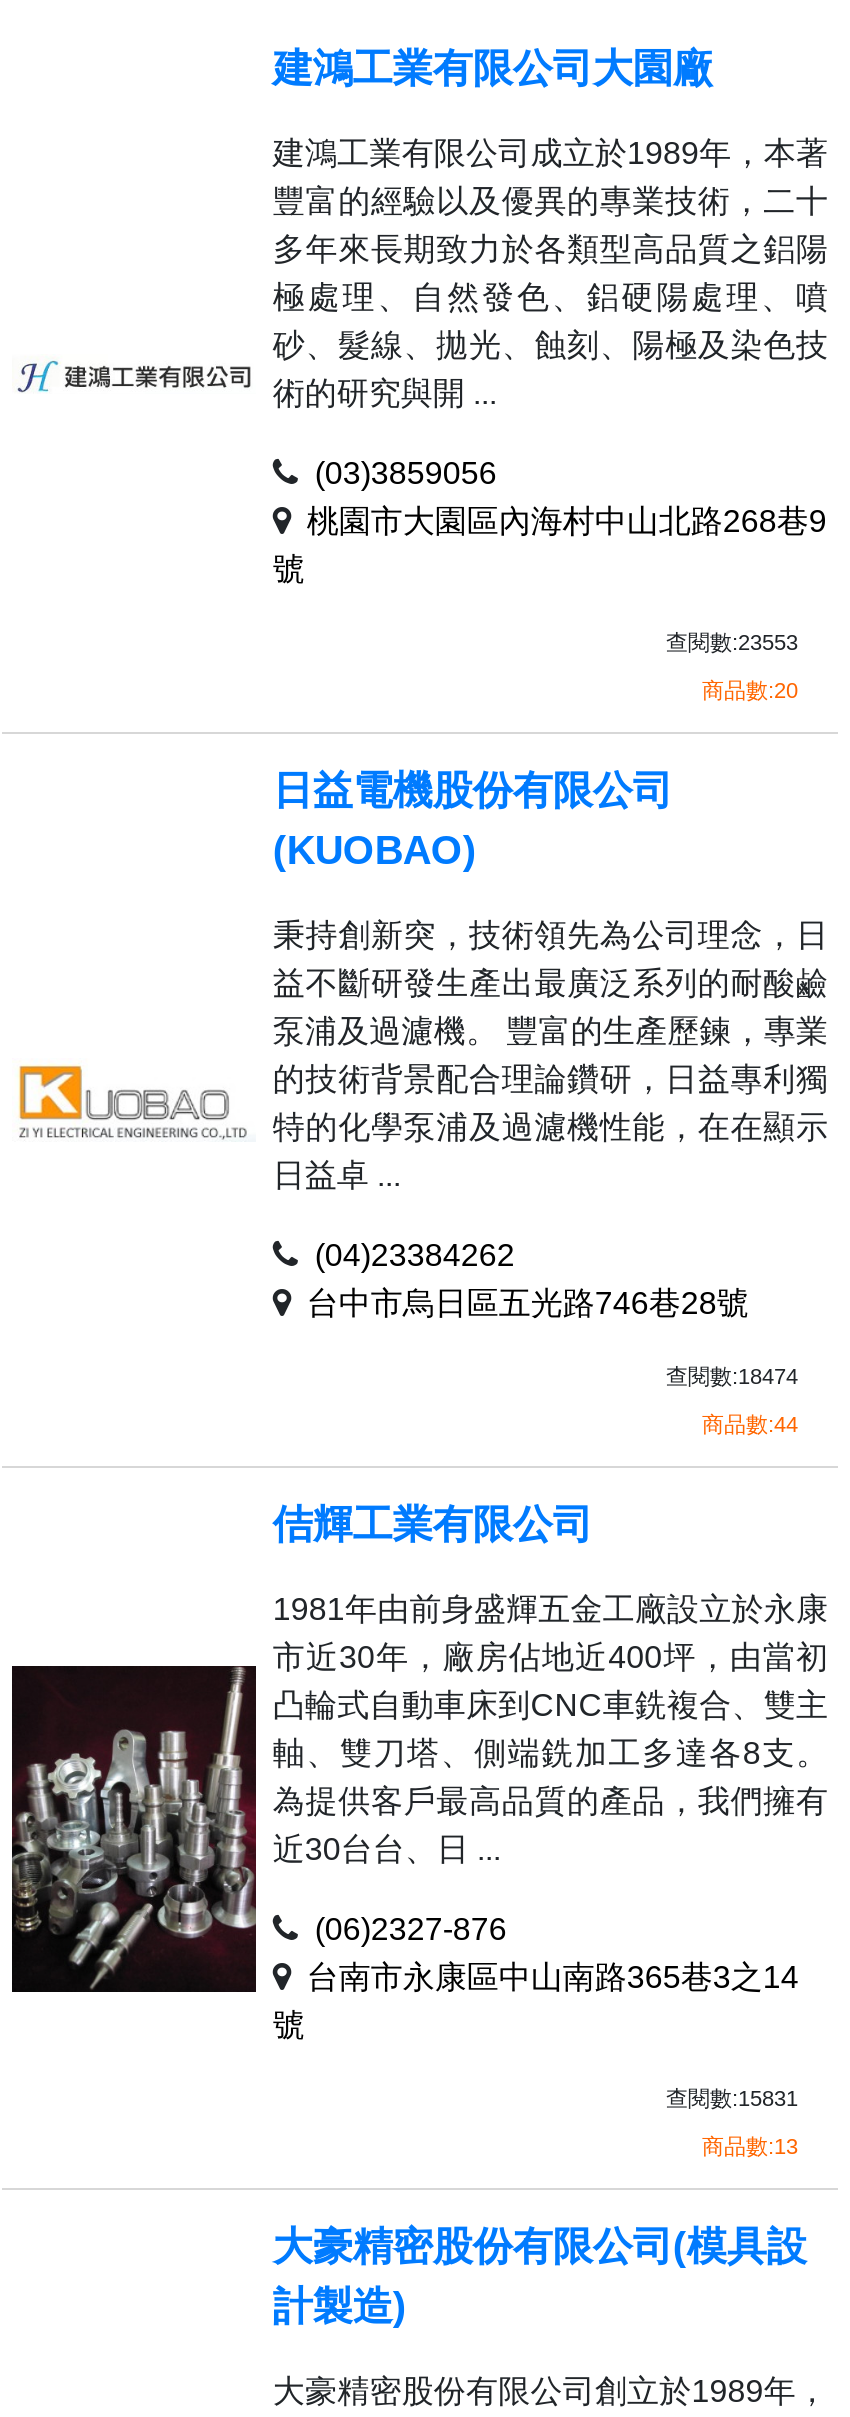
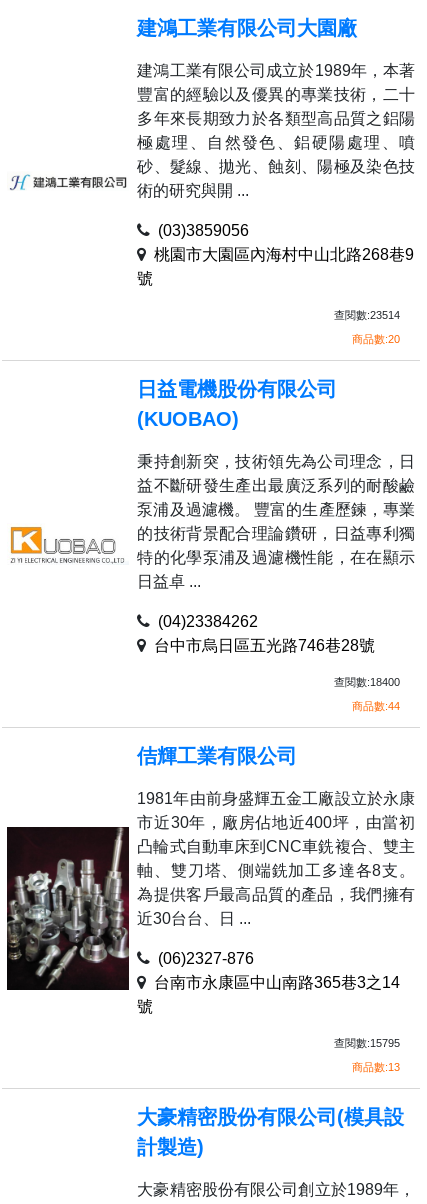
- 查閱數:23553
+ 查閱數:23514

- 查閱數:18474
+ 查閱數:18400

- 查閱數:15831
+ 查閱數:15795
